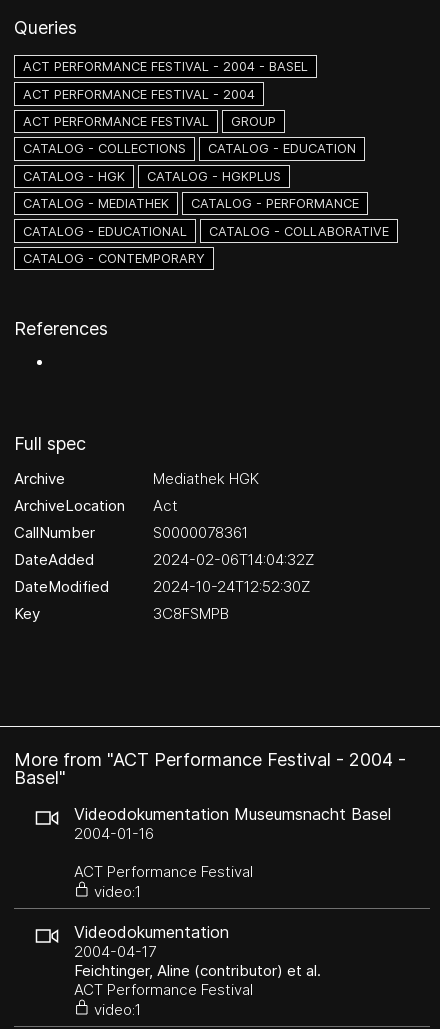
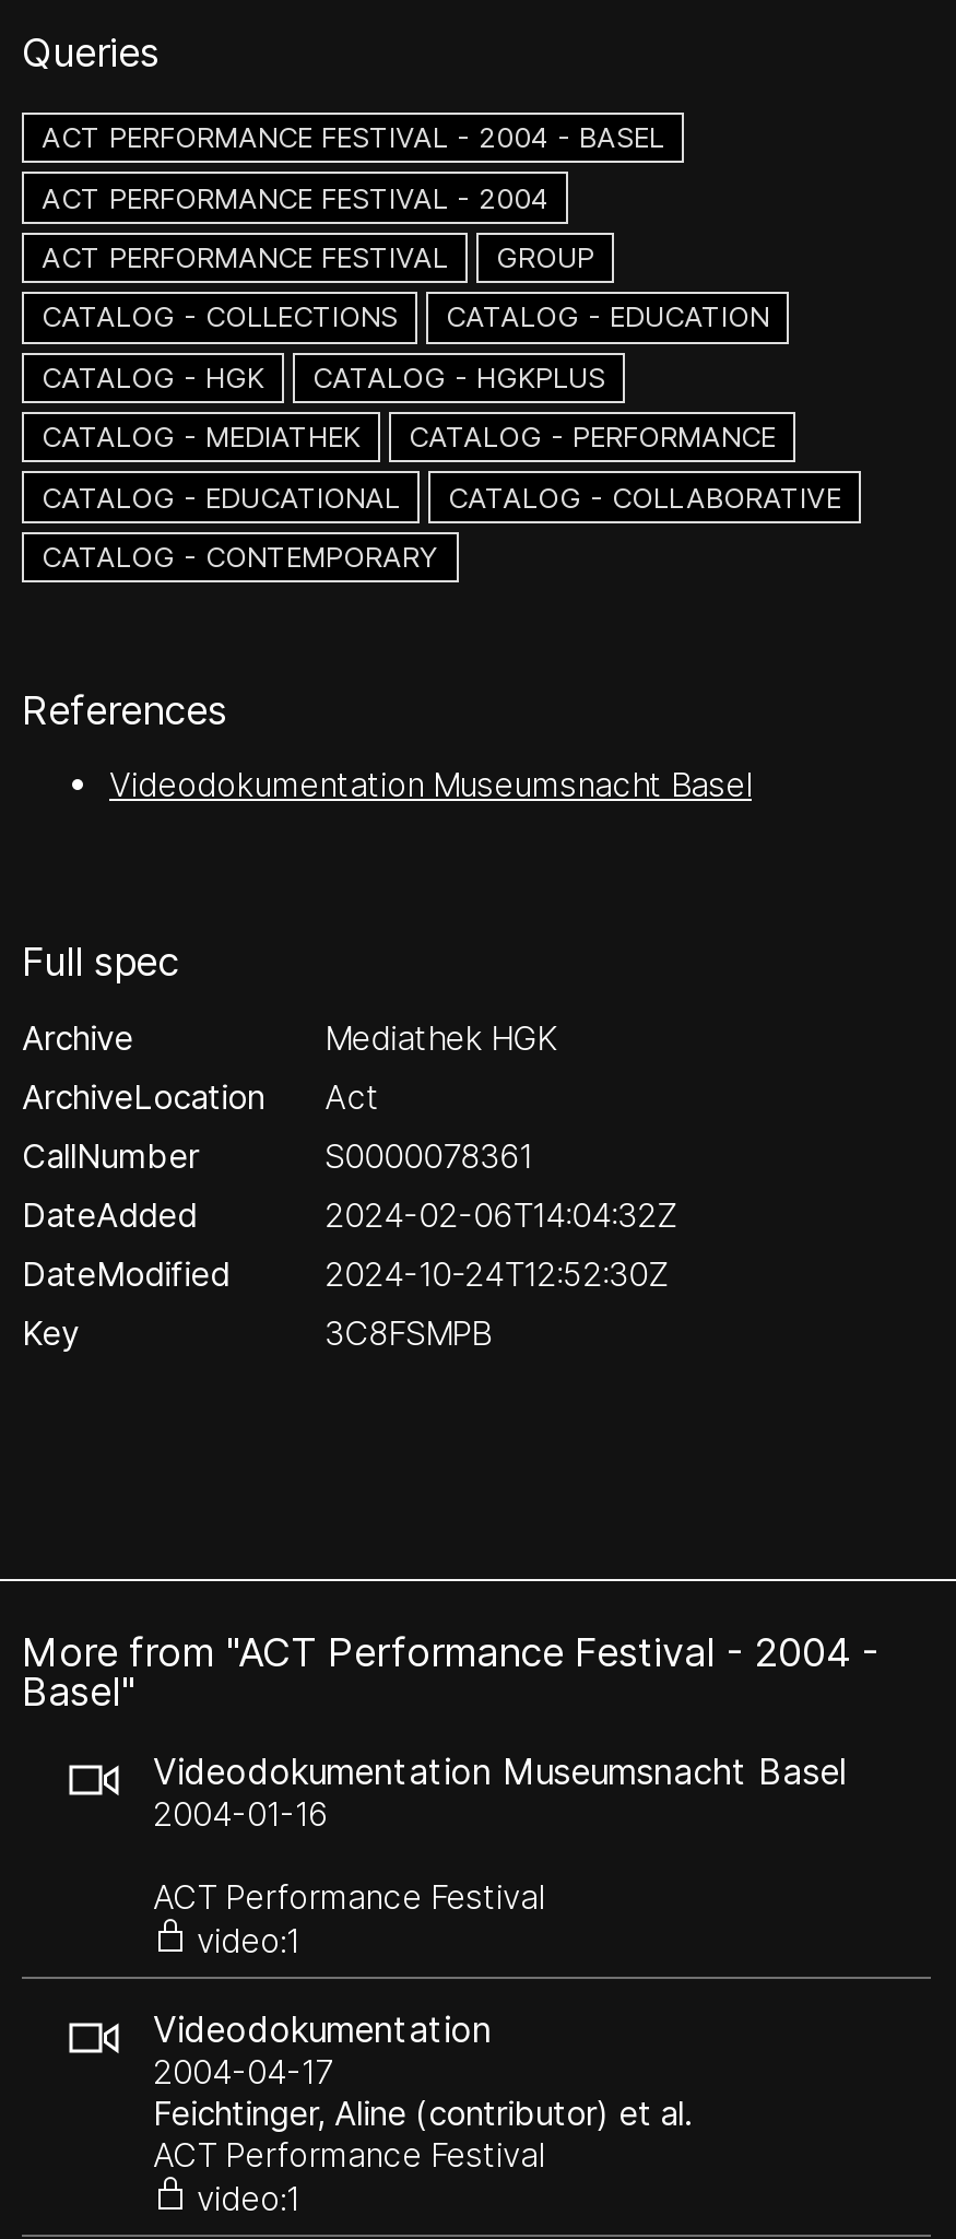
+ Videodokumentation Museumsnacht Basel
